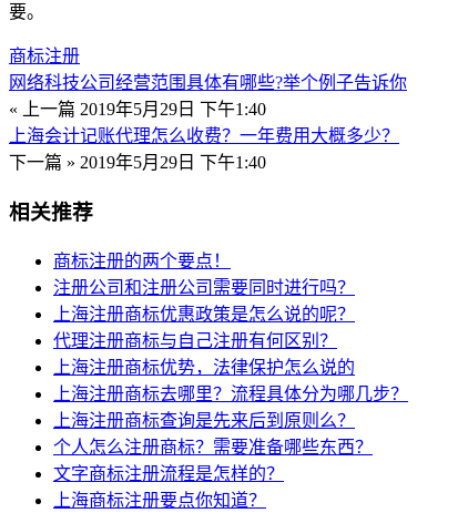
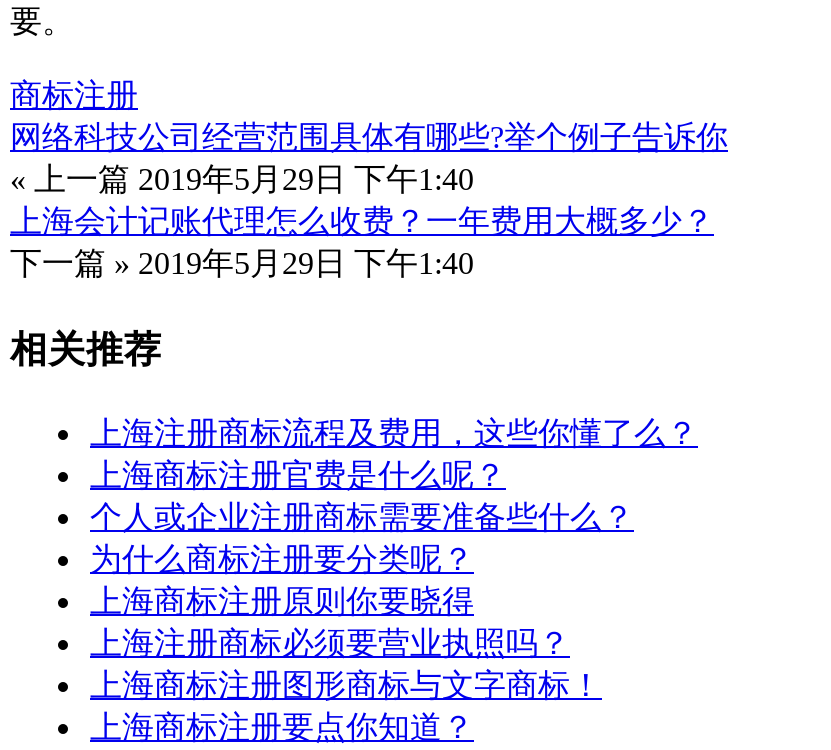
- 商标注册的两个要点！
- 注册公司和注册公司需要同时进行吗？
- 上海注册商标优惠政策是怎么说的呢？
- 代理注册商标与自己注册有何区别？
- 上海注册商标优势，法律保护怎么说的
- 上海注册商标去哪里？流程具体分为哪几步？
- 上海注册商标查询是先来后到原则么？
- 个人怎么注册商标？需要准备哪些东西？
- 文字商标注册流程是怎样的？
+ 上海注册商标流程及费用，这些你懂了么？
+ 上海商标注册官费是什么呢？
+ 个人或企业注册商标需要准备些什么？
+ 为什么商标注册要分类呢？
+ 上海商标注册原则你要晓得
+ 上海注册商标必须要营业执照吗？
+ 上海商标注册图形商标与文字商标！
